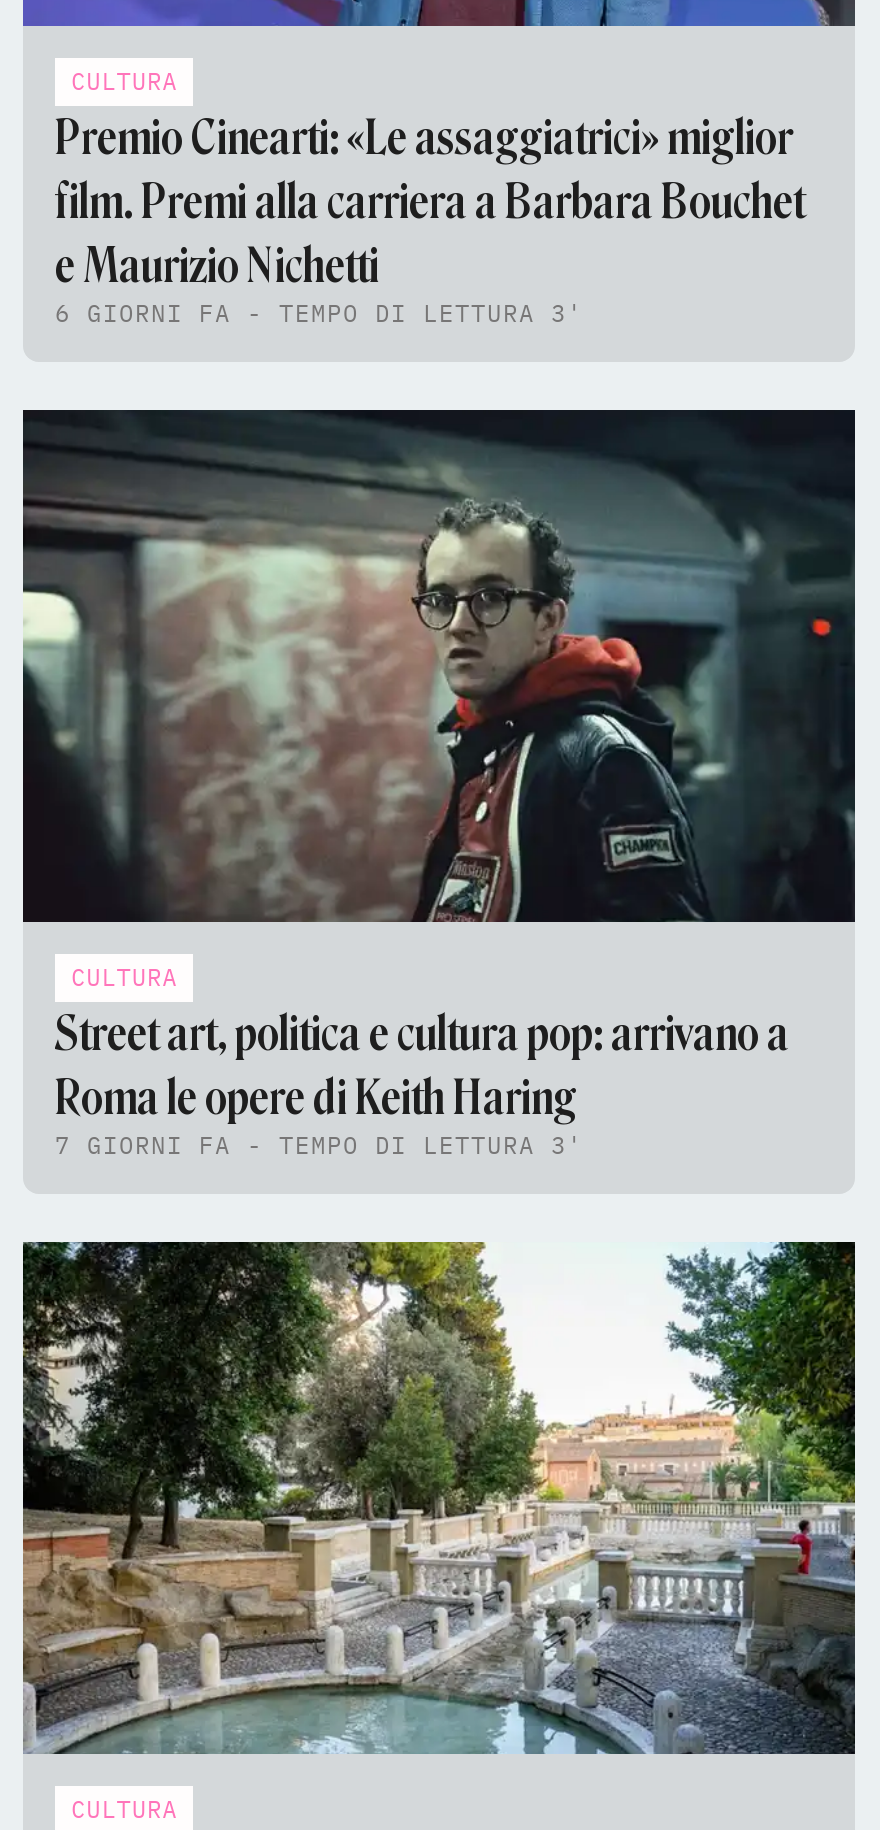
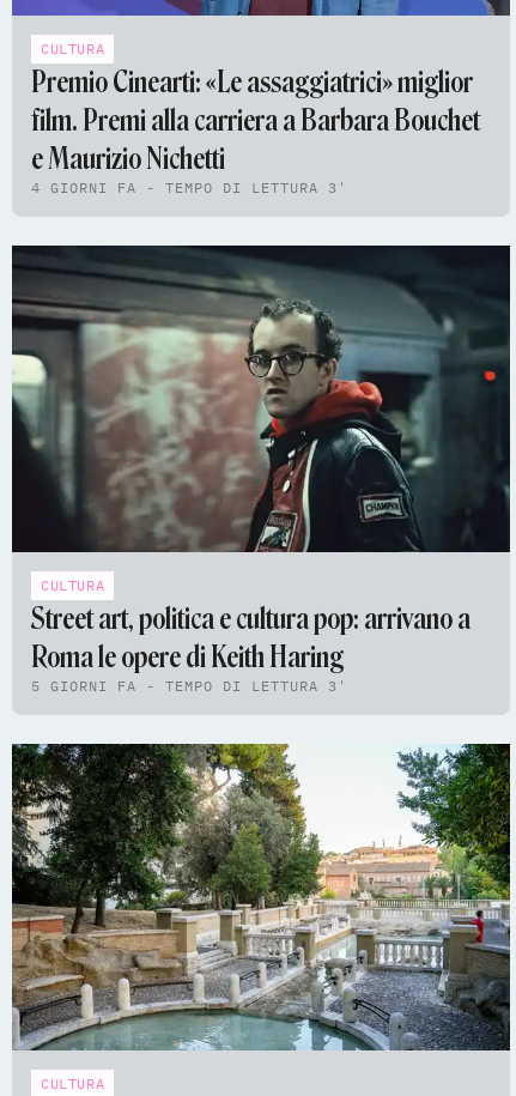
- 6 GIORNI FA - TEMPO DI LETTURA 3'
+ 4 GIORNI FA - TEMPO DI LETTURA 3'

- 7 GIORNI FA - TEMPO DI LETTURA 3'
+ 5 GIORNI FA - TEMPO DI LETTURA 3'
